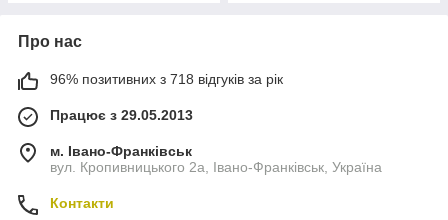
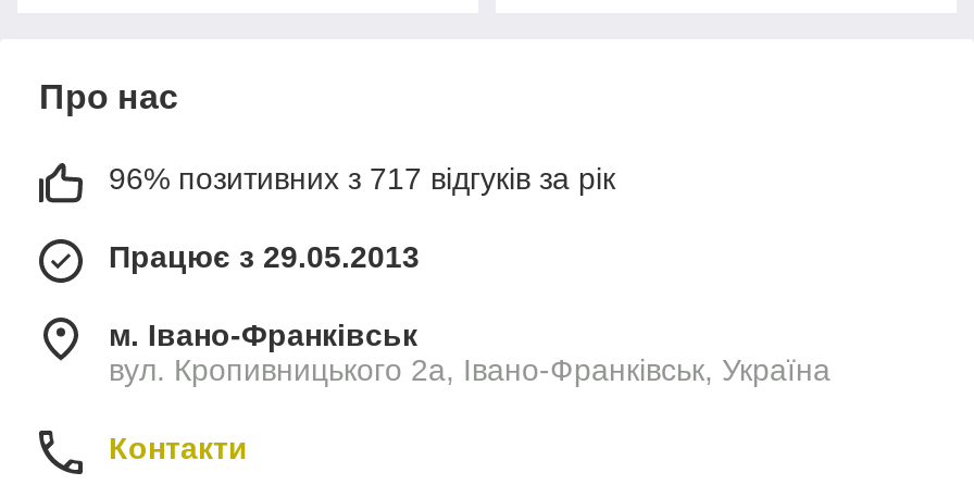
- 96% позитивних з 718 відгуків за рік
+ 96% позитивних з 717 відгуків за рік
